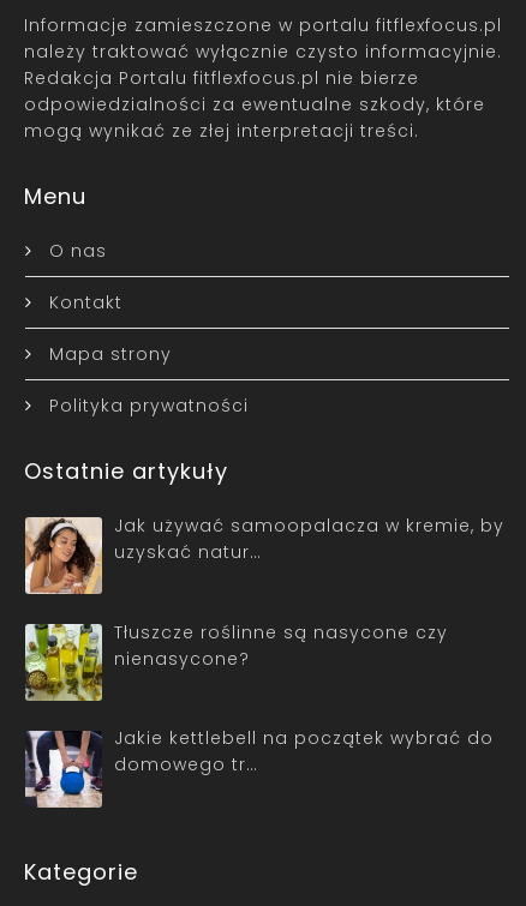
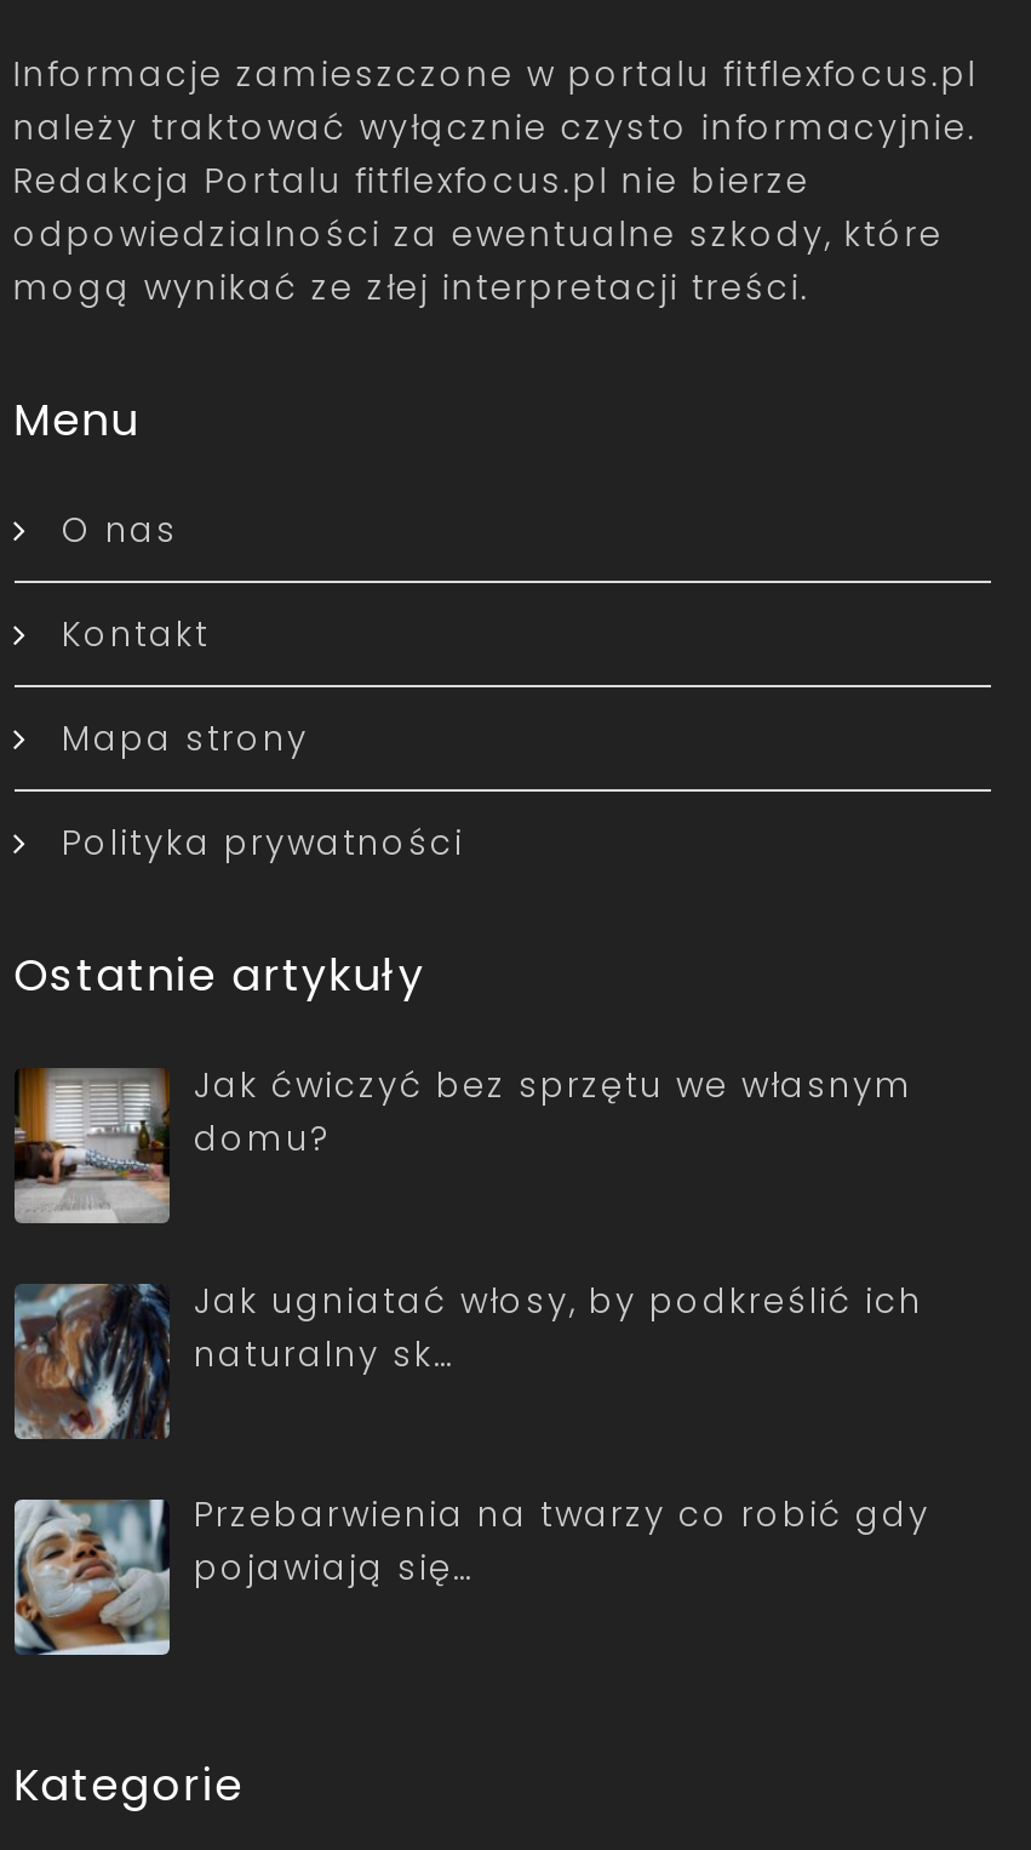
- [image]
- Jak używać samoopalacza w kremie, by
- uzyskać natur…
+ [image]
+ Jak ćwiczyć bez sprzętu we własnym
+ domu?

- [image]
- Tłuszcze roślinne są nasycone czy
- nienasycone?
+ [image]
+ Jak ugniatać włosy, by podkreślić ich
+ naturalny sk…

- [image]
- Jakie kettlebell na początek wybrać do
- domowego tr…
+ [image]
+ Przebarwienia na twarzy co robić gdy
+ pojawiają się…
